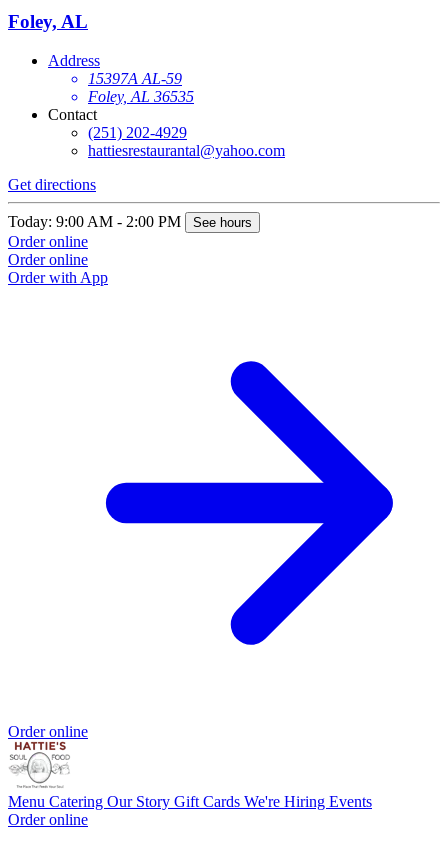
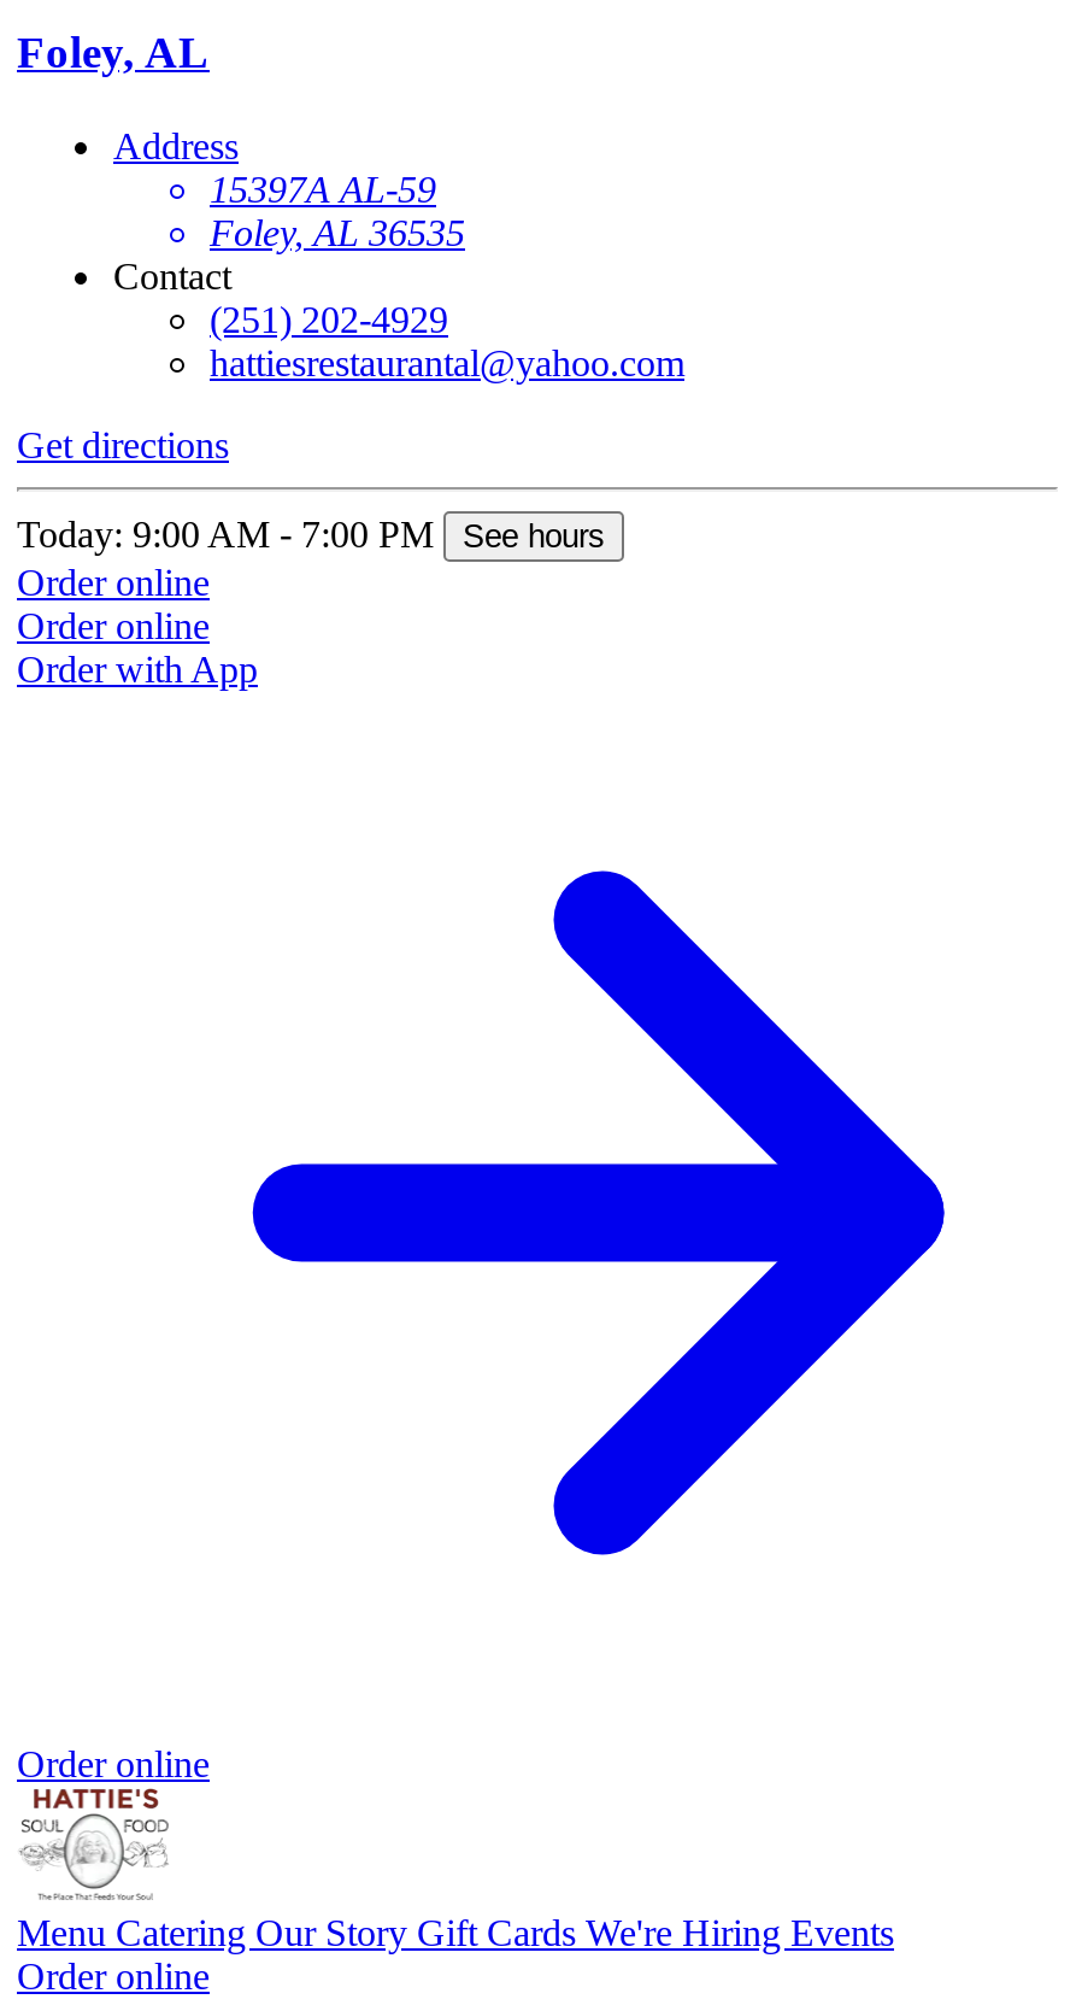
- Today: 9:00 AM - 2:00 PM See hours
+ Today: 9:00 AM - 7:00 PM See hours
